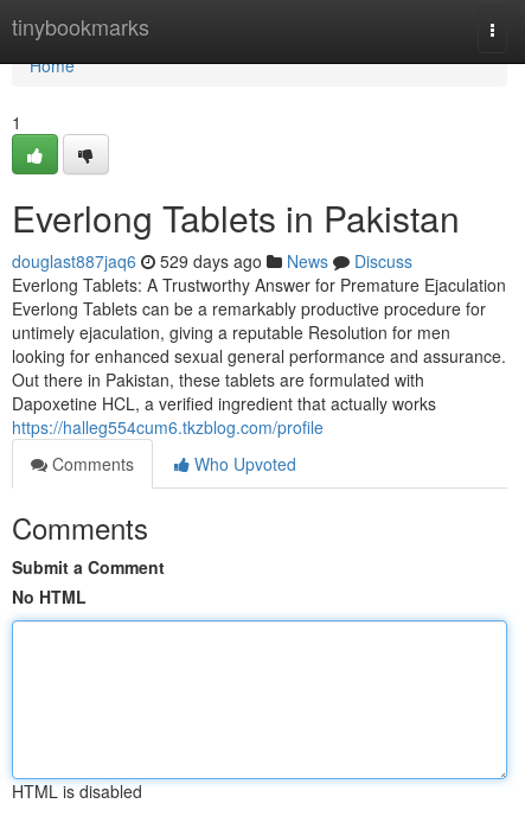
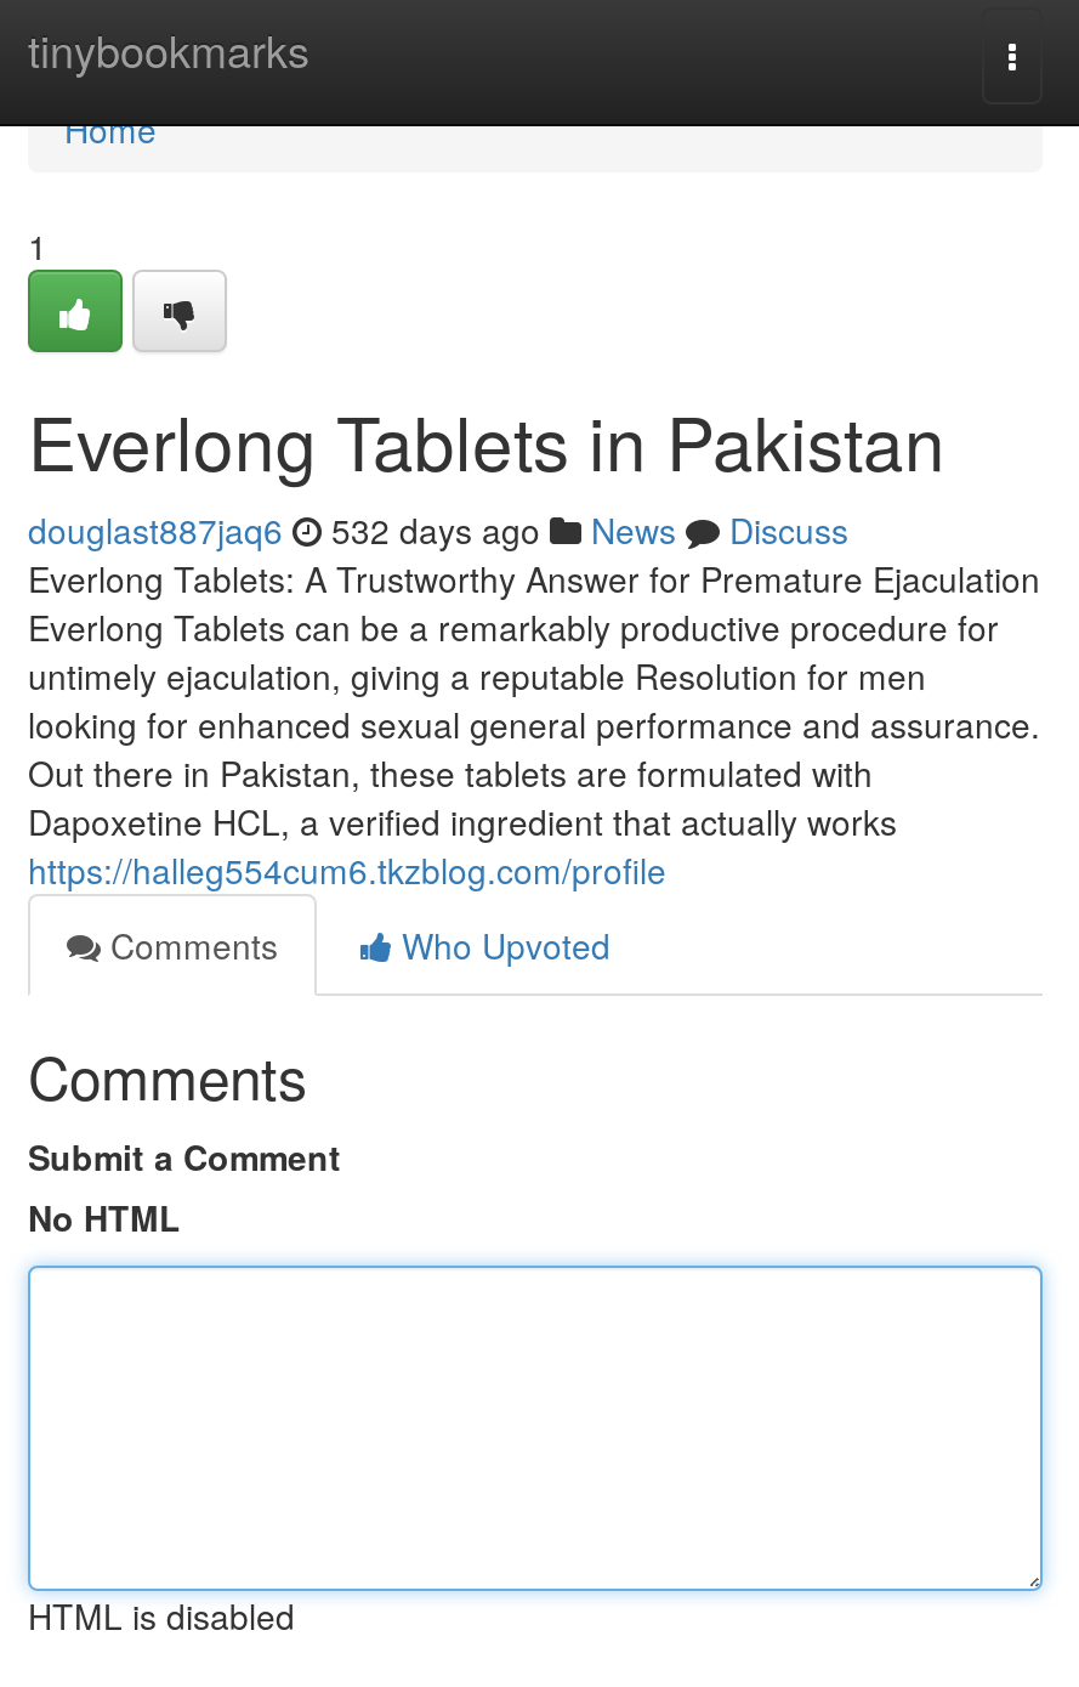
- douglast887jaq6 529 days ago News Discuss
+ douglast887jaq6 532 days ago News Discuss
